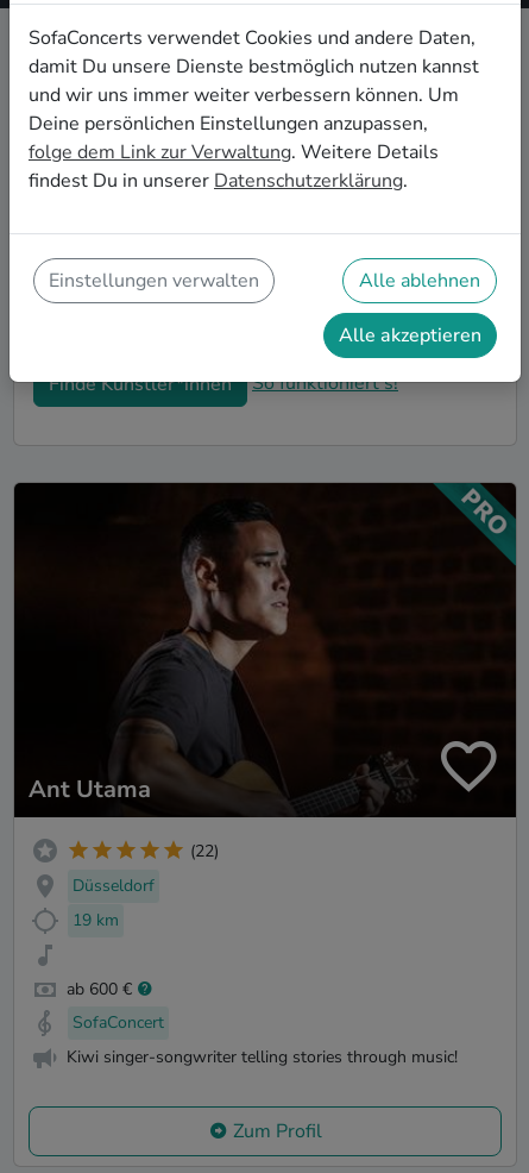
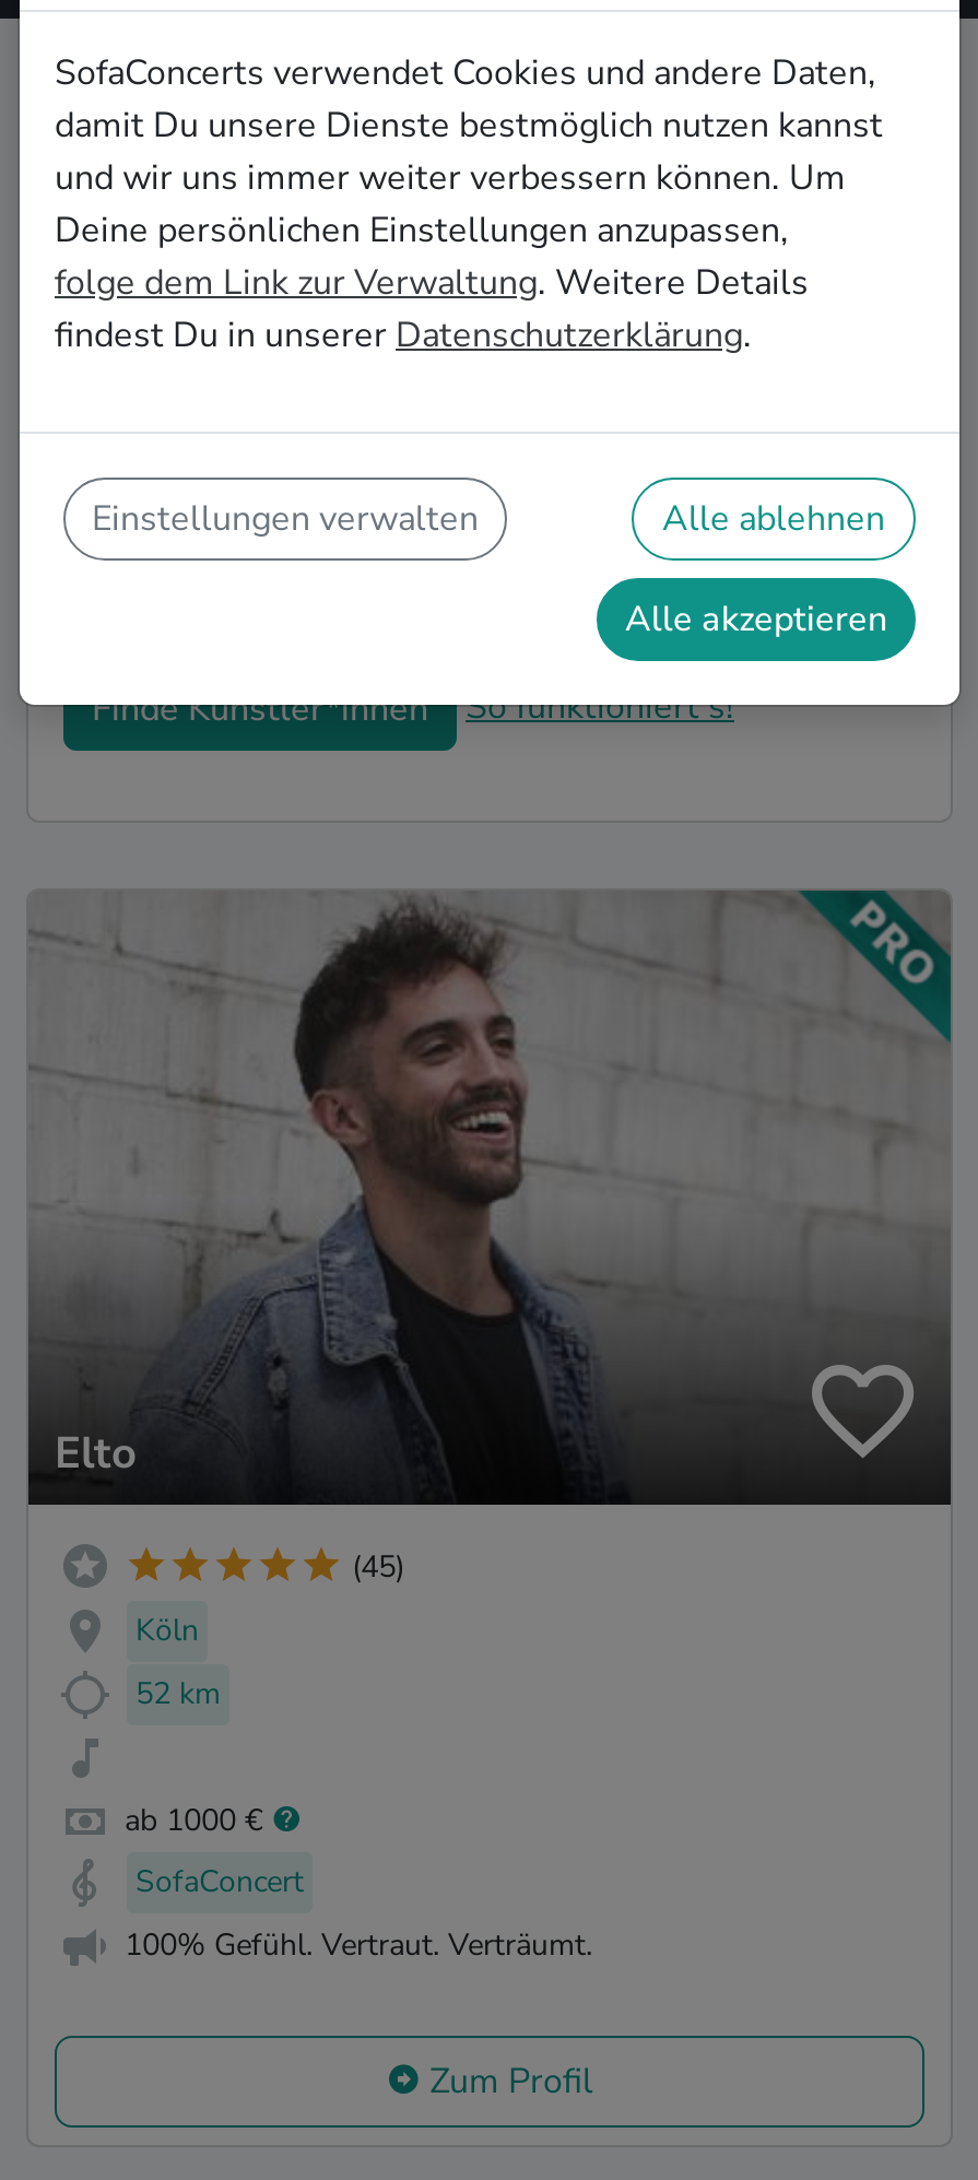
- [image]
- Ant Utama
+ [image]
+ Elto

- (22)
+ (45)

- Düsseldorf
+ Köln

- 19 km
+ 52 km

- ab 600 €
+ ab 1000 €

- Kiwi singer-songwriter telling stories through music!
+ 100% Gefühl. Vertraut. Verträumt.
